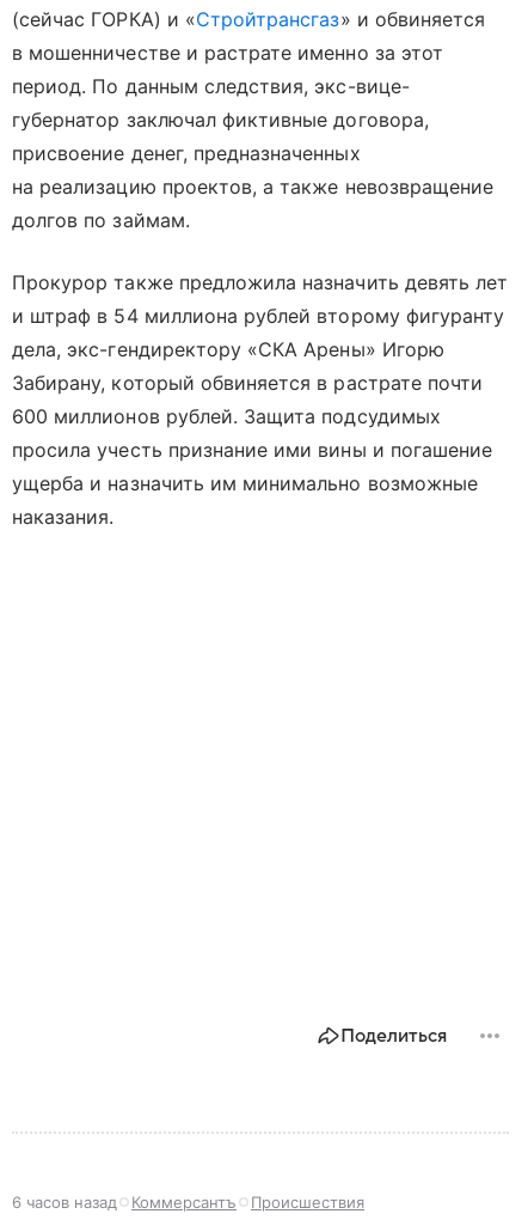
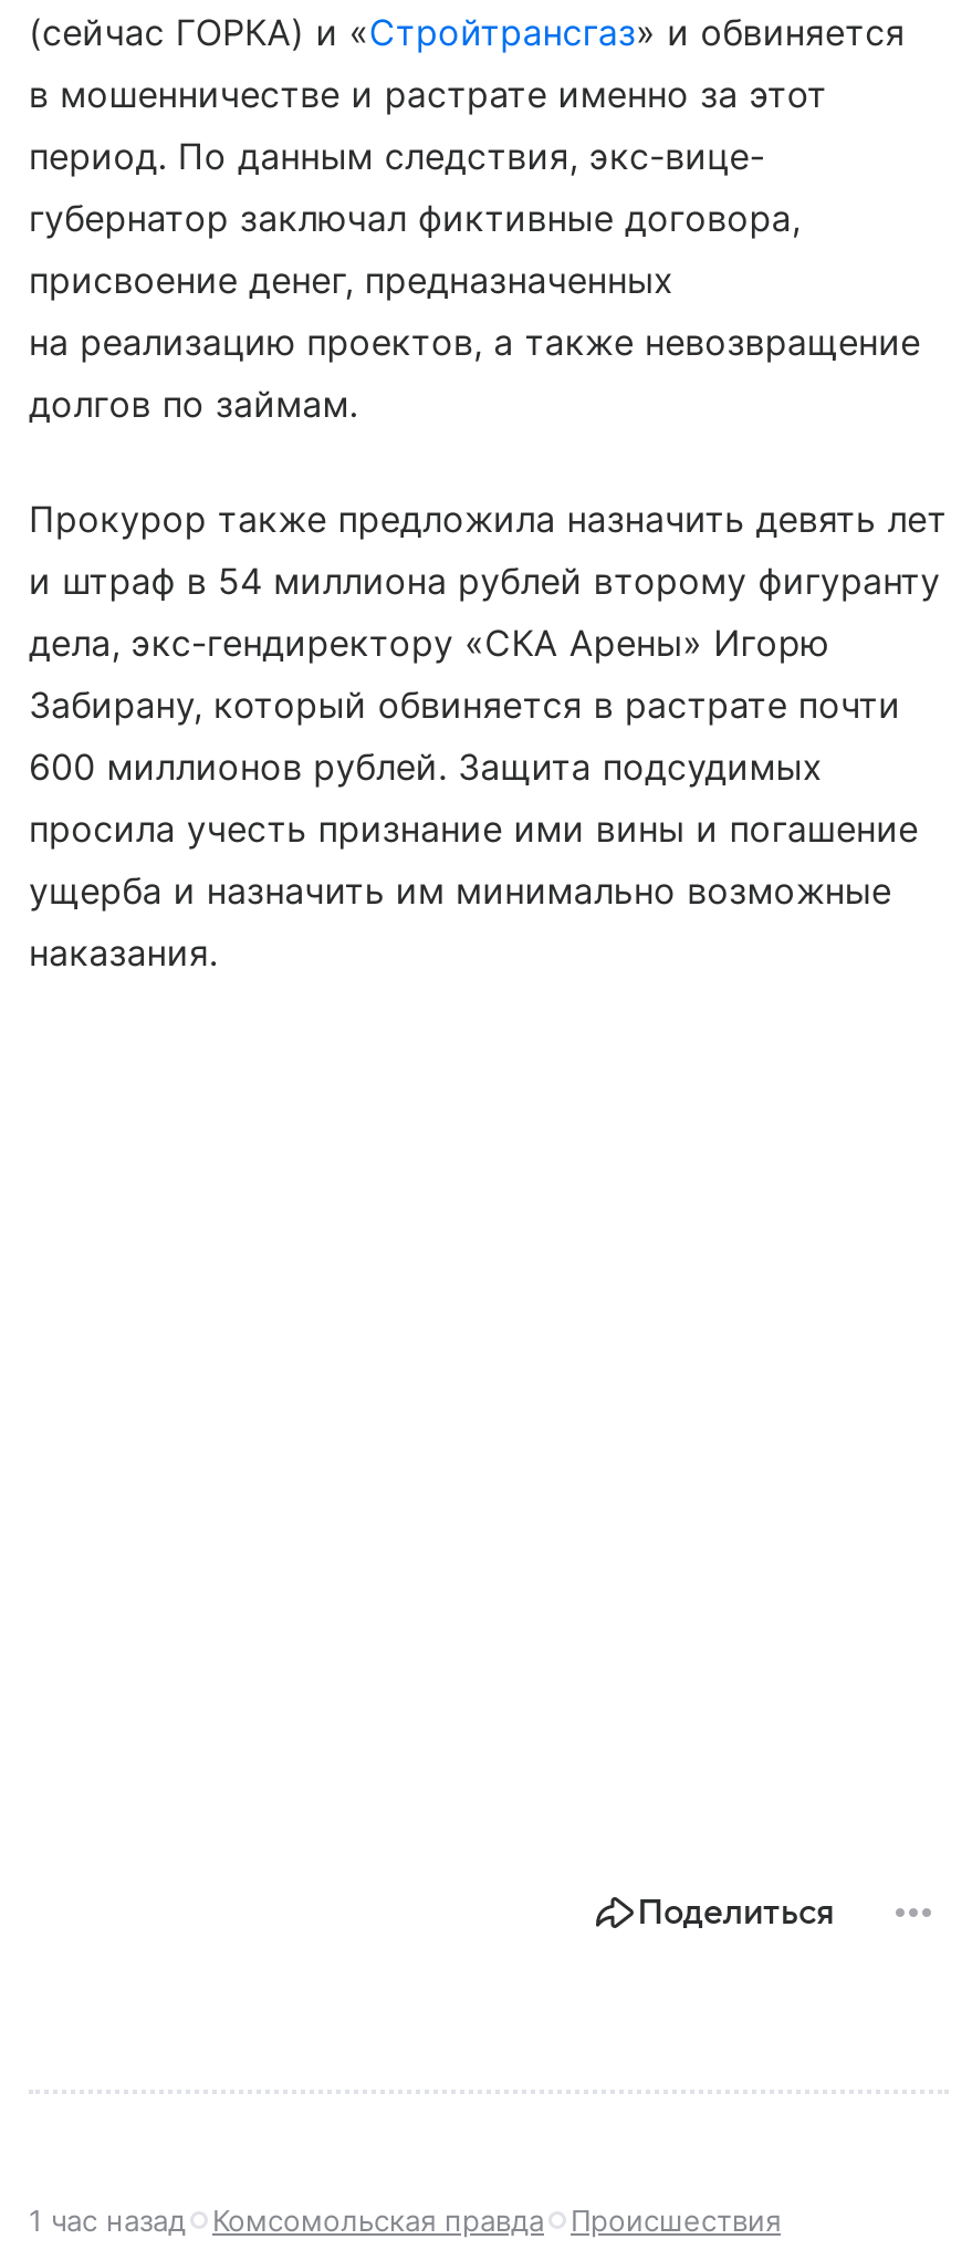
- 6 часов назад
- Коммерсантъ
+ 1 час назад
+ Комсомольская правда
